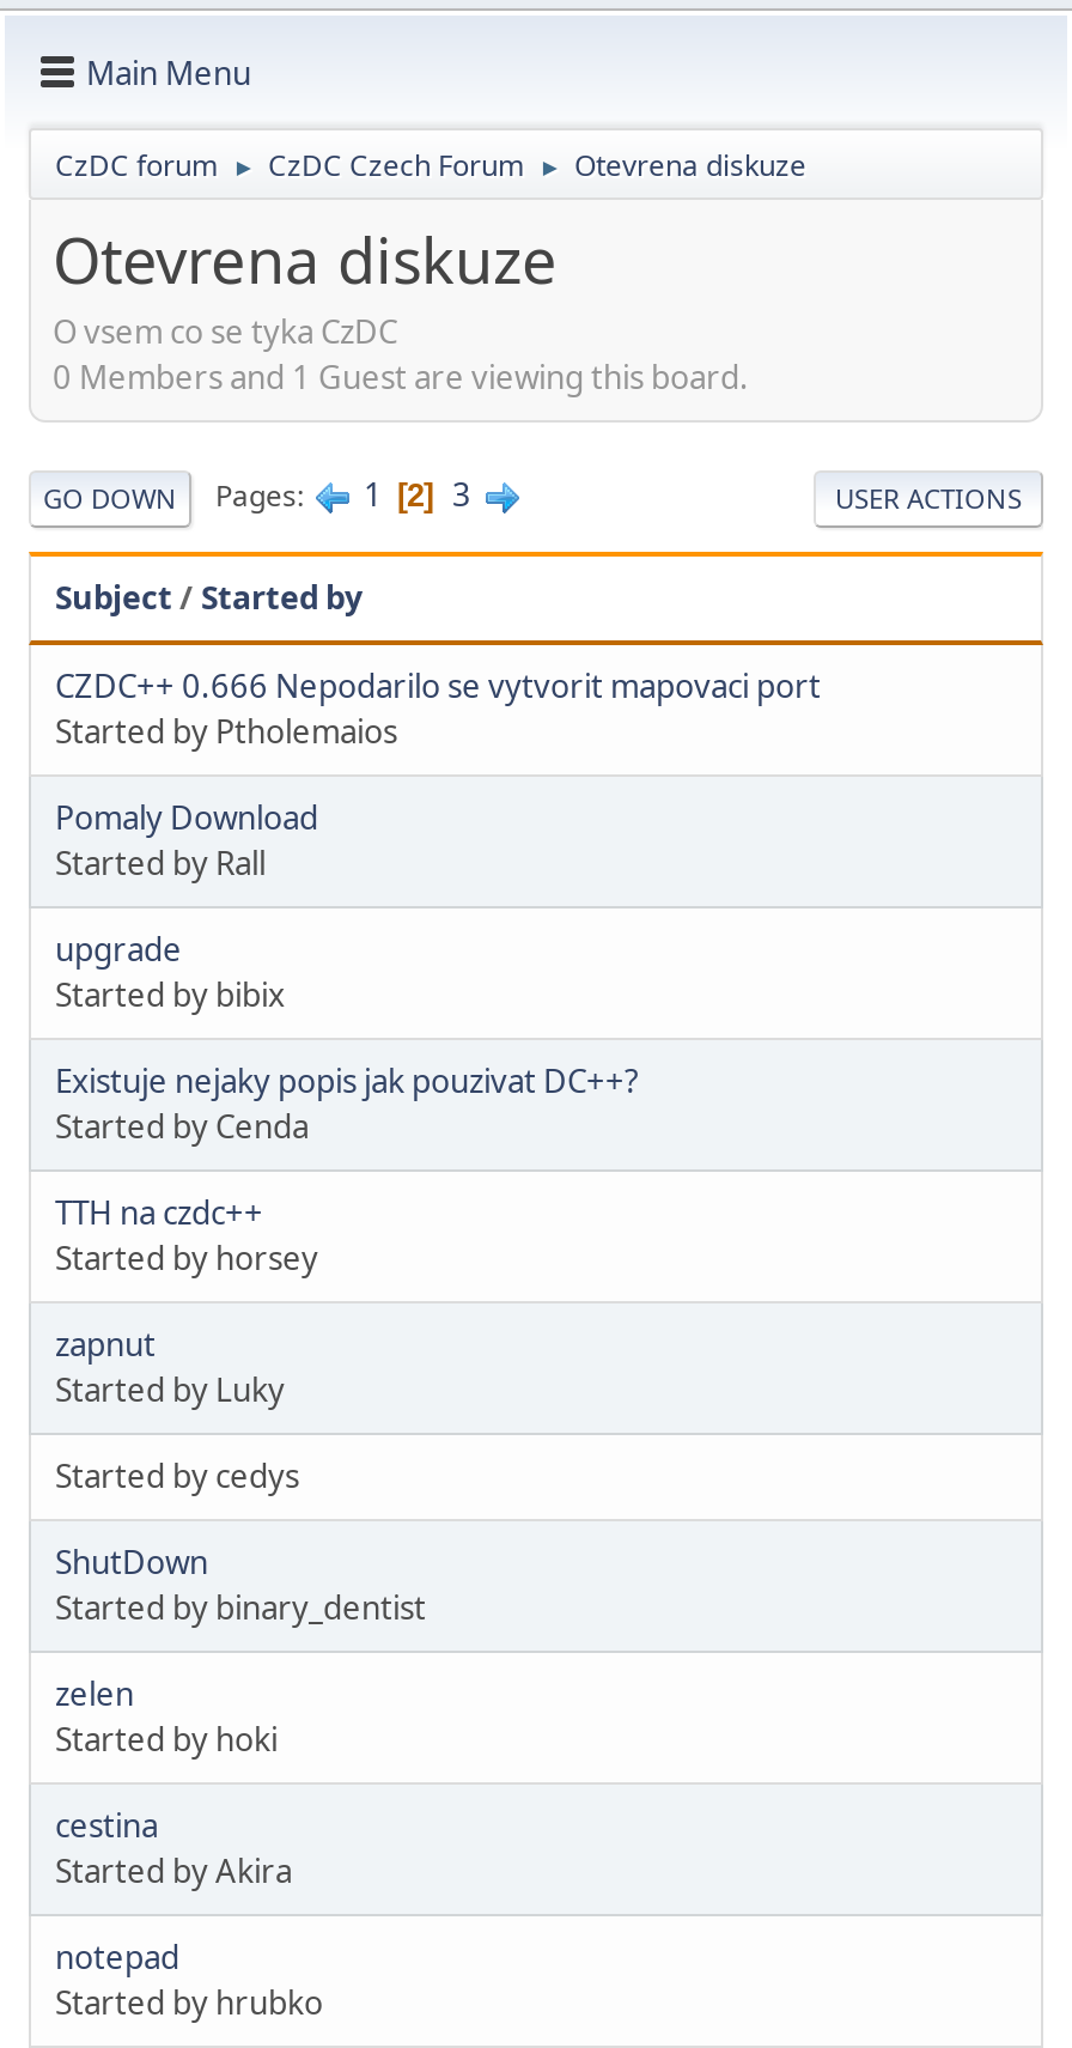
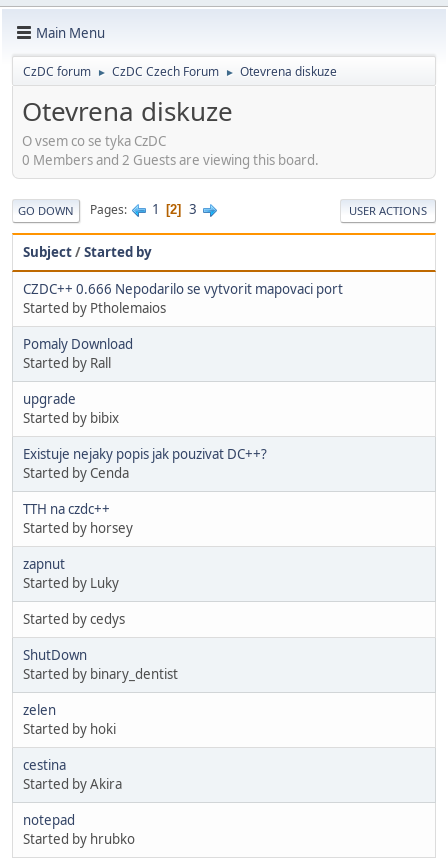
- 0 Members and 1 Guest are viewing this board.
+ 0 Members and 2 Guests are viewing this board.
